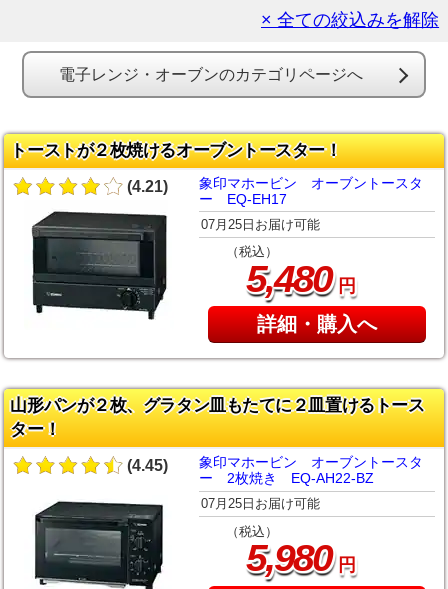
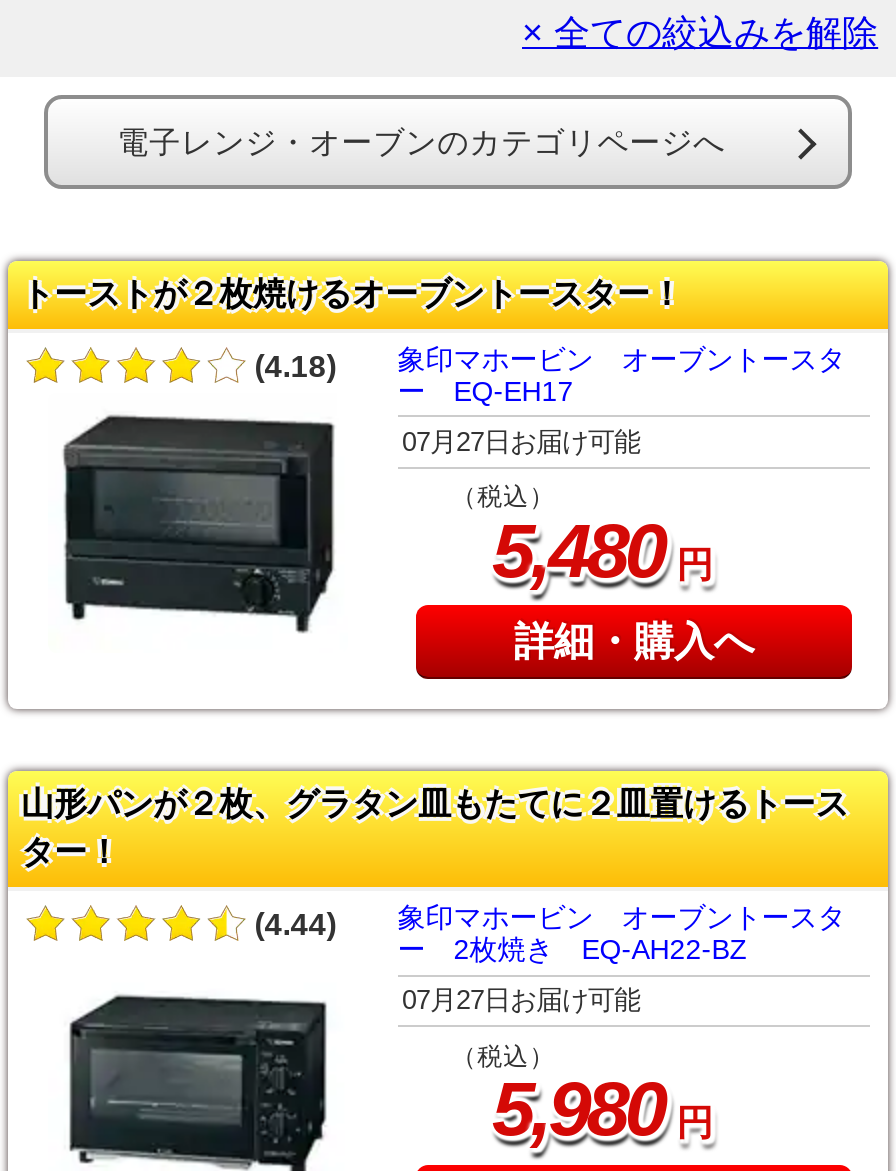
- (4.21) 象印マホービン オーブントースタ
+ (4.18) 象印マホービン オーブントースタ

- 07月25日お届け可能
+ 07月27日お届け可能

- (4.45) 象印マホービン オーブントースタ
+ (4.44) 象印マホービン オーブントースタ

- 07月25日お届け可能
+ 07月27日お届け可能
